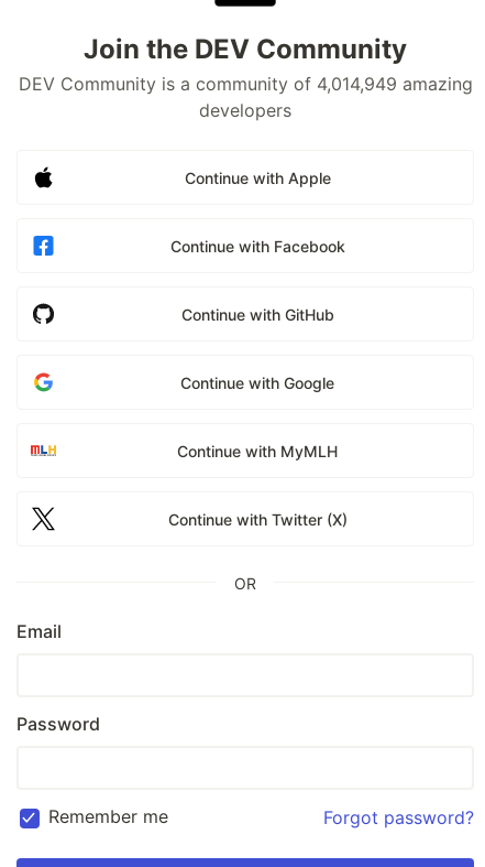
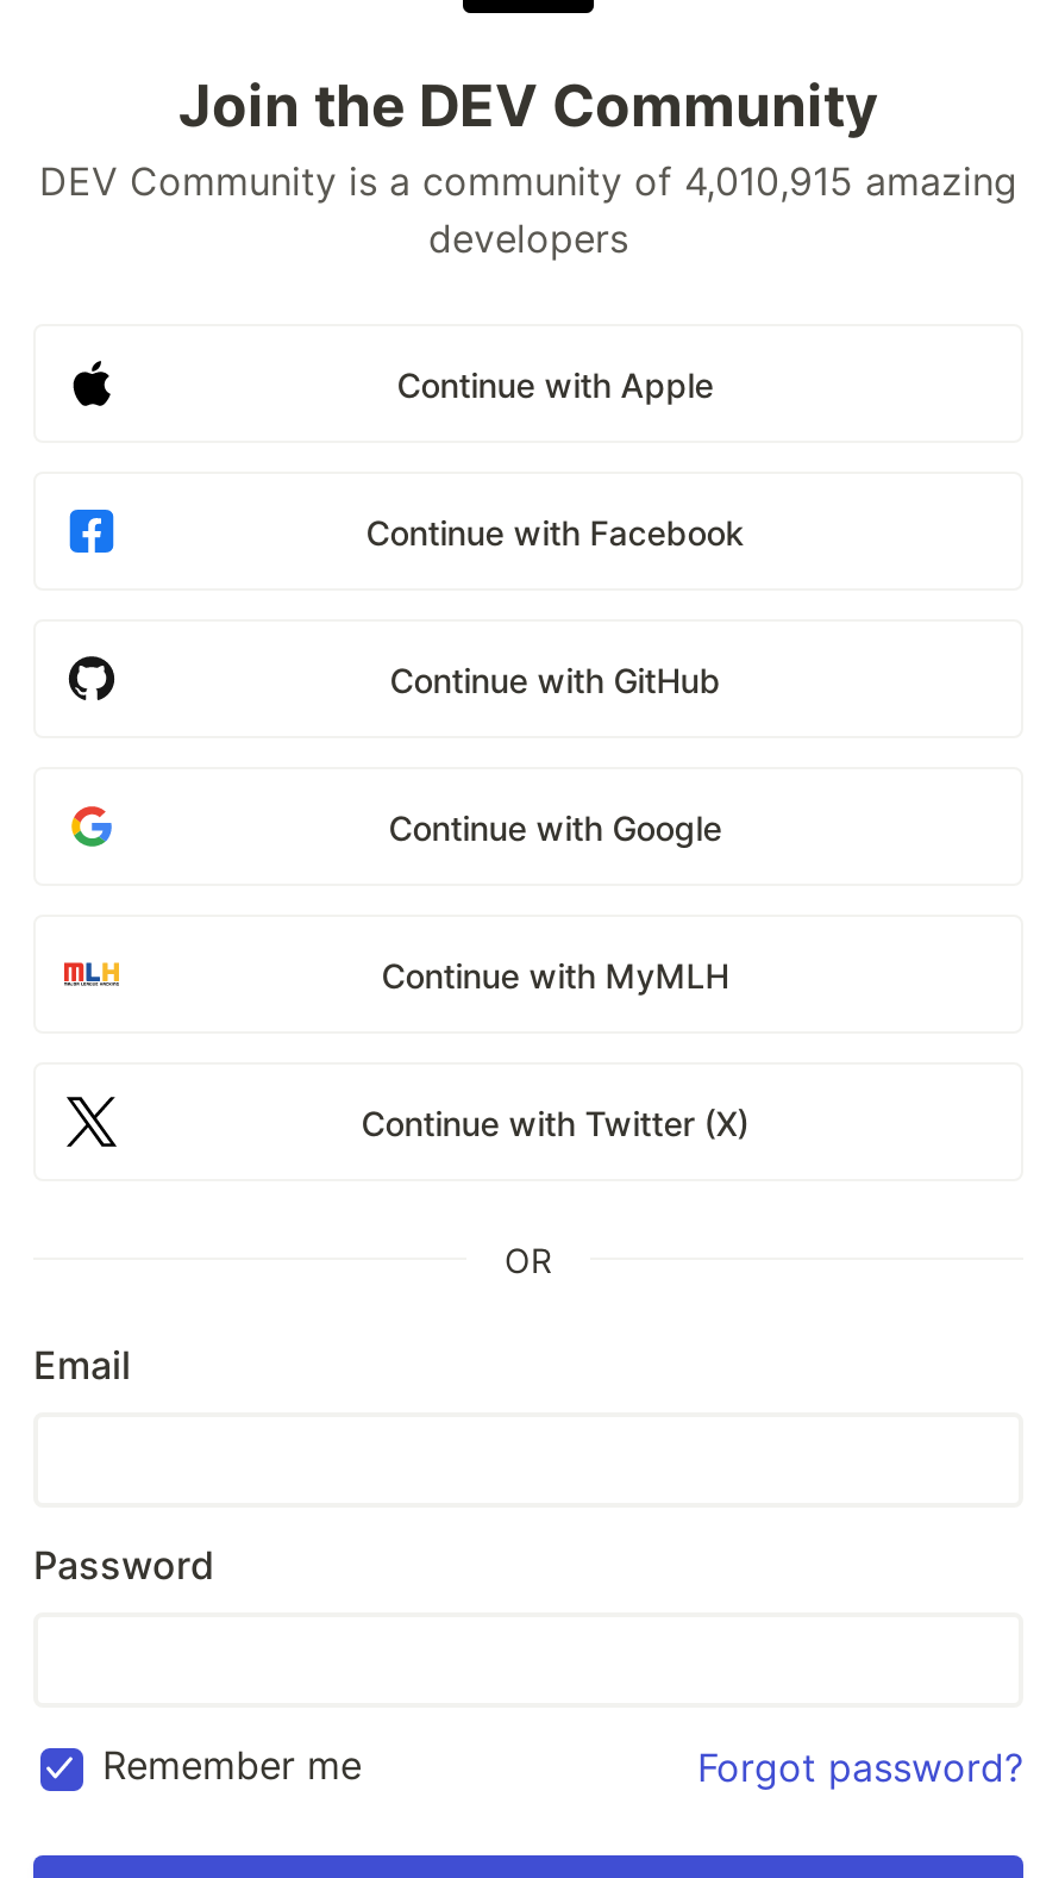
- DEV Community is a community of 4,014,949 amazing
+ DEV Community is a community of 4,010,915 amazing
